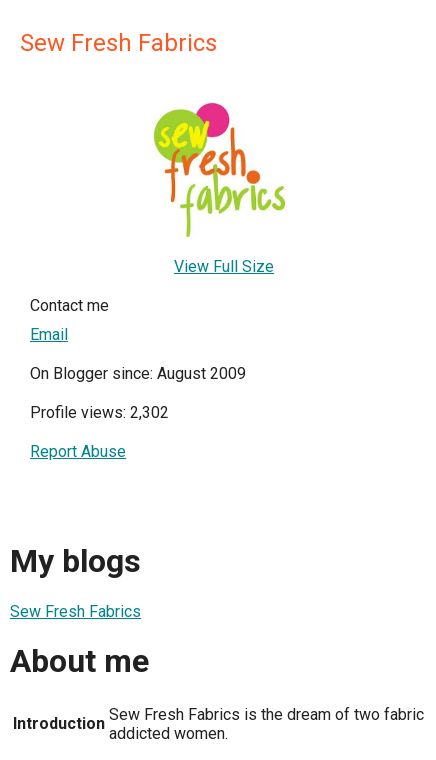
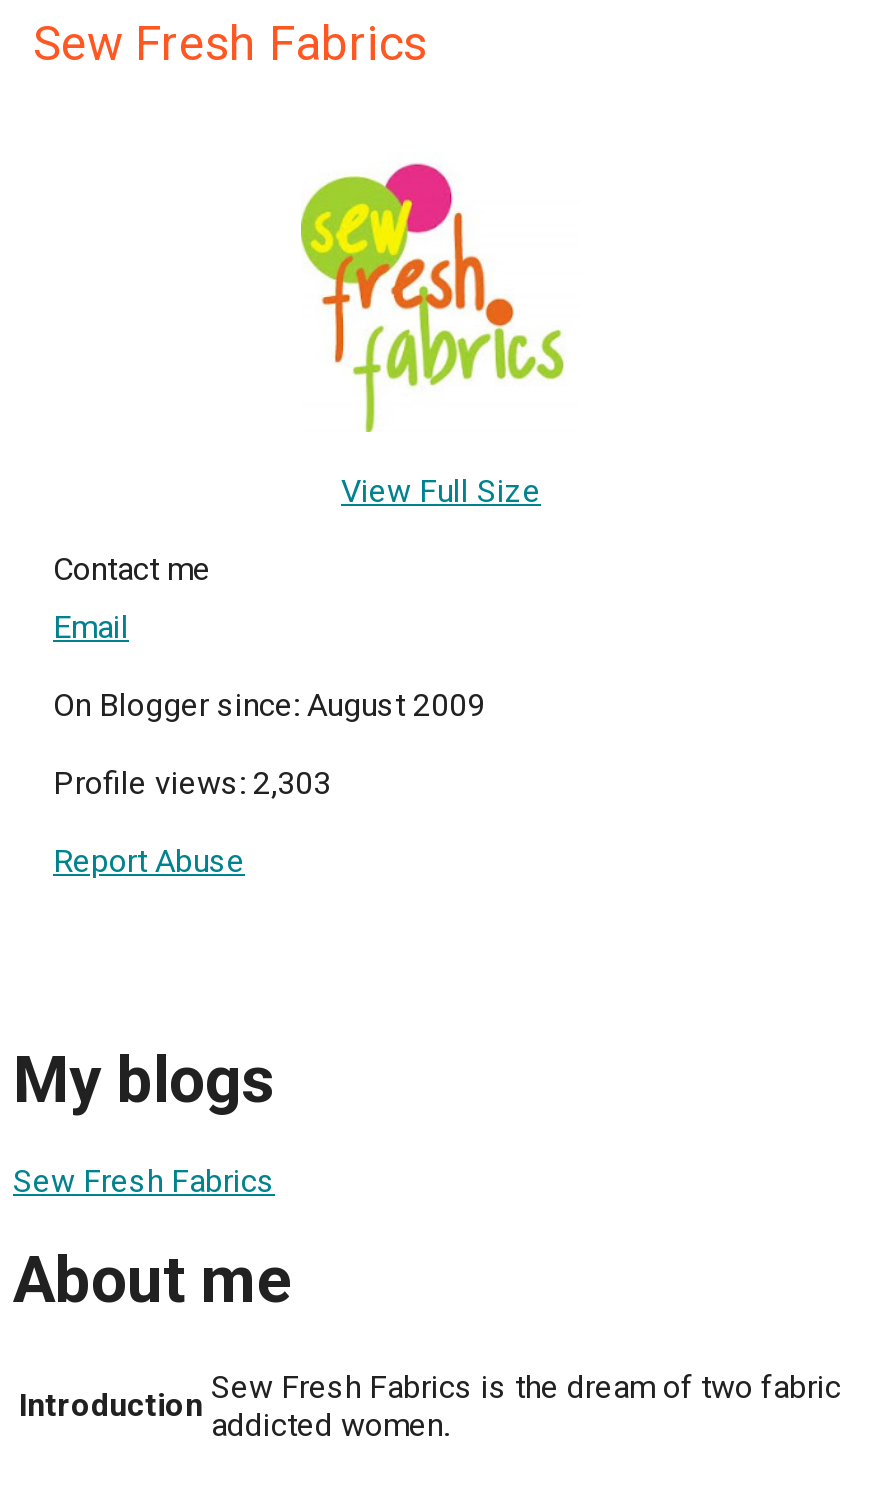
- Profile views: 2,302
+ Profile views: 2,303
